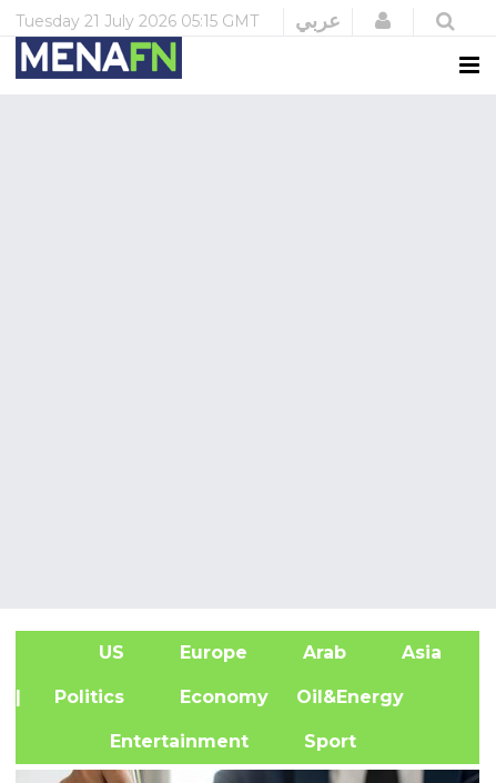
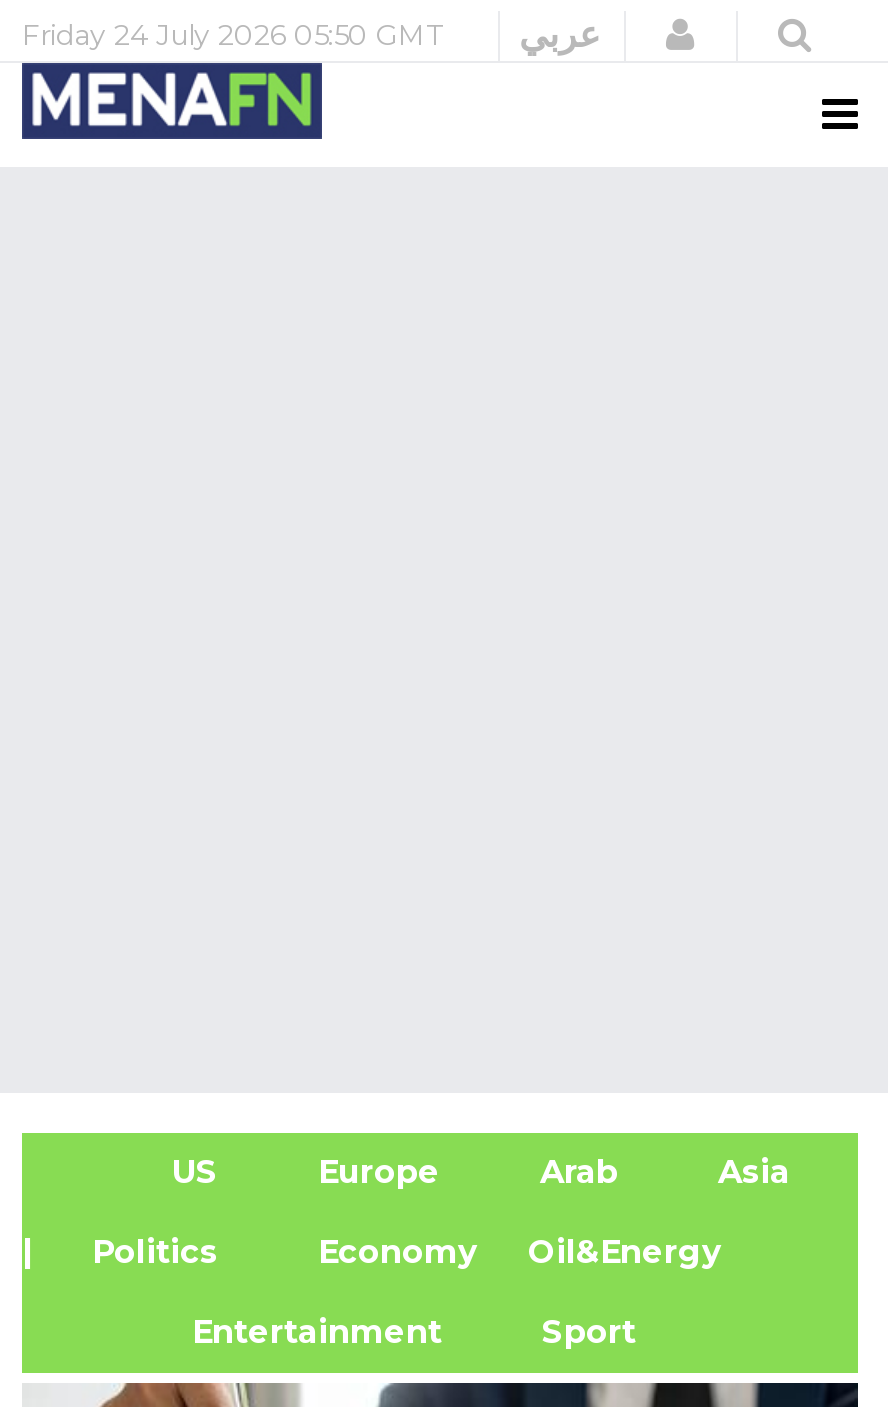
- Tuesday 21 July 2026 05:15 GMT
+ Friday 24 July 2026 05:50 GMT
